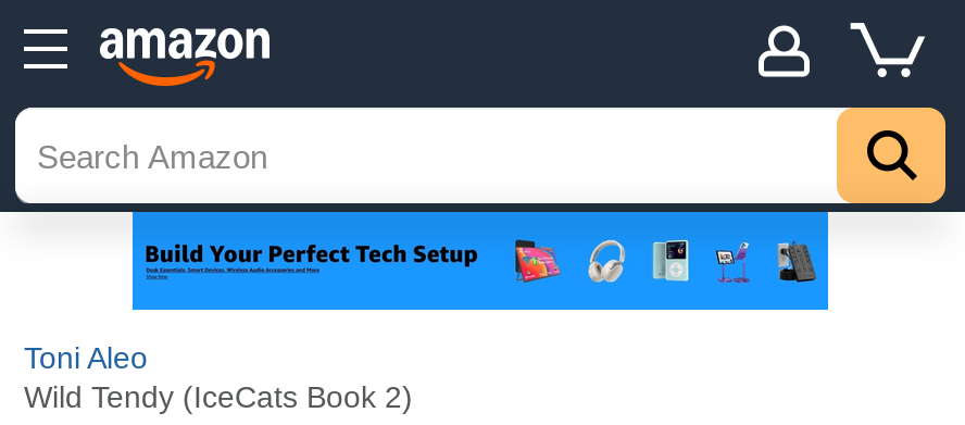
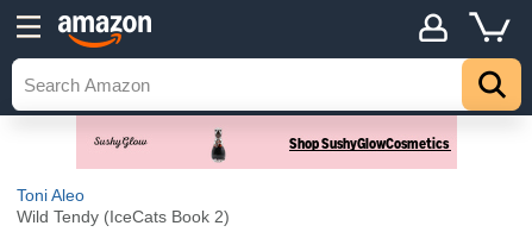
- [image]
+ [image]
